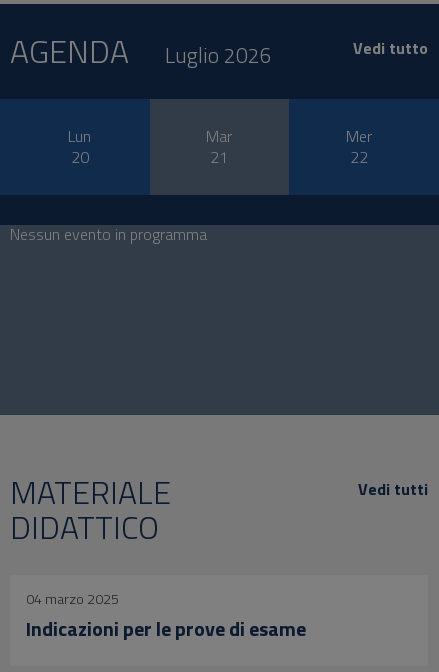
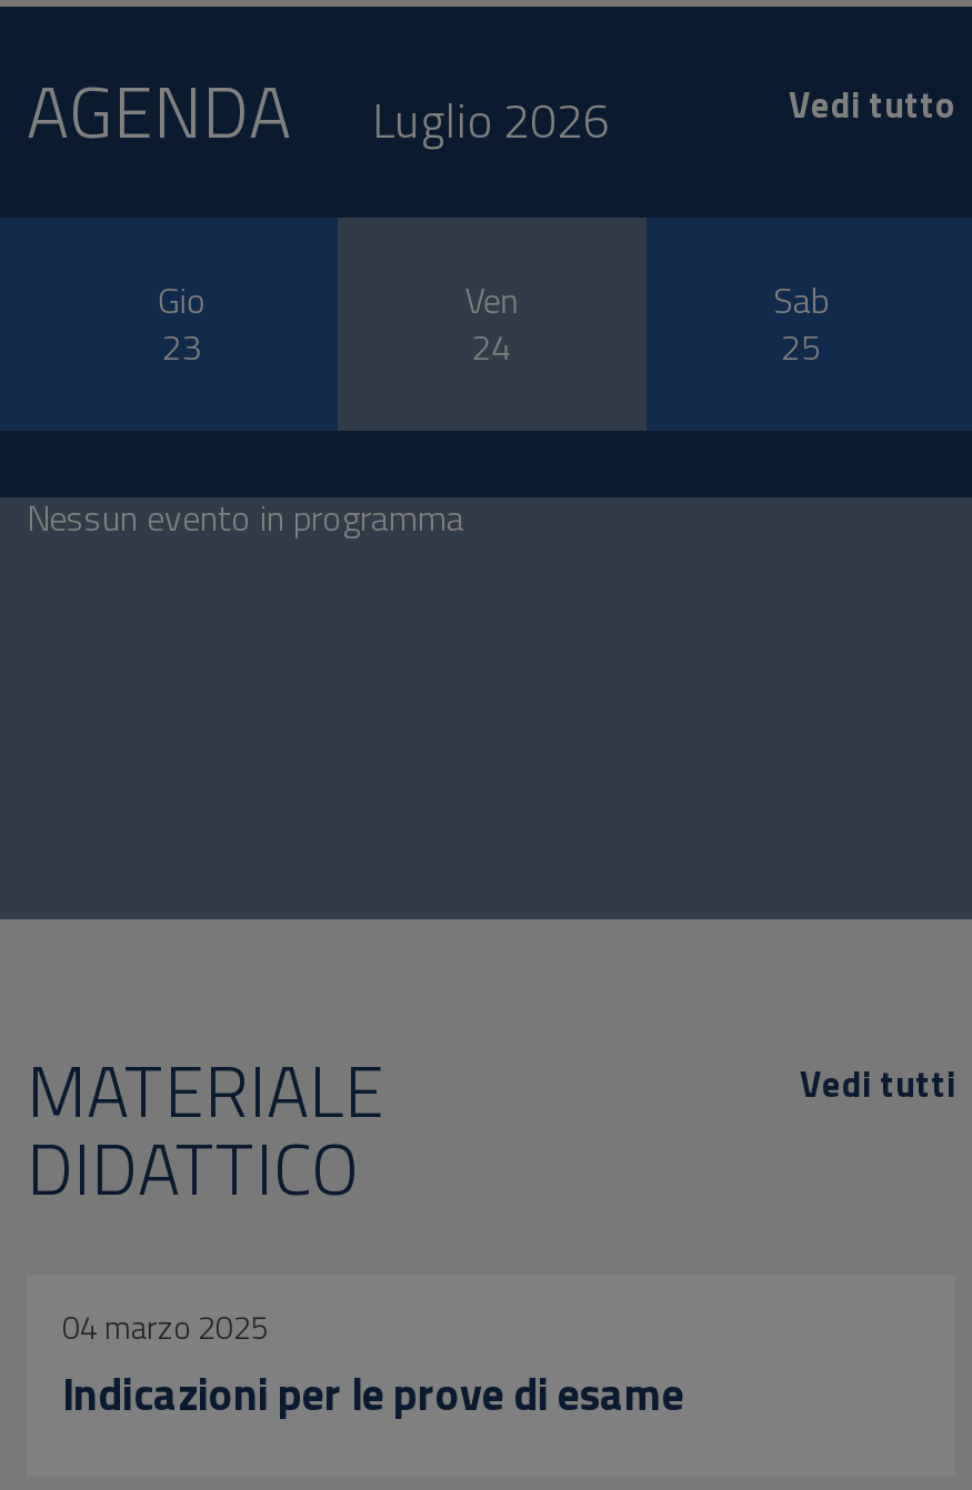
- Lun
- 20
+ Gio
+ 23

- Mar
- 21
+ Ven
+ 24

- Mer
- 22
+ Sab
+ 25
